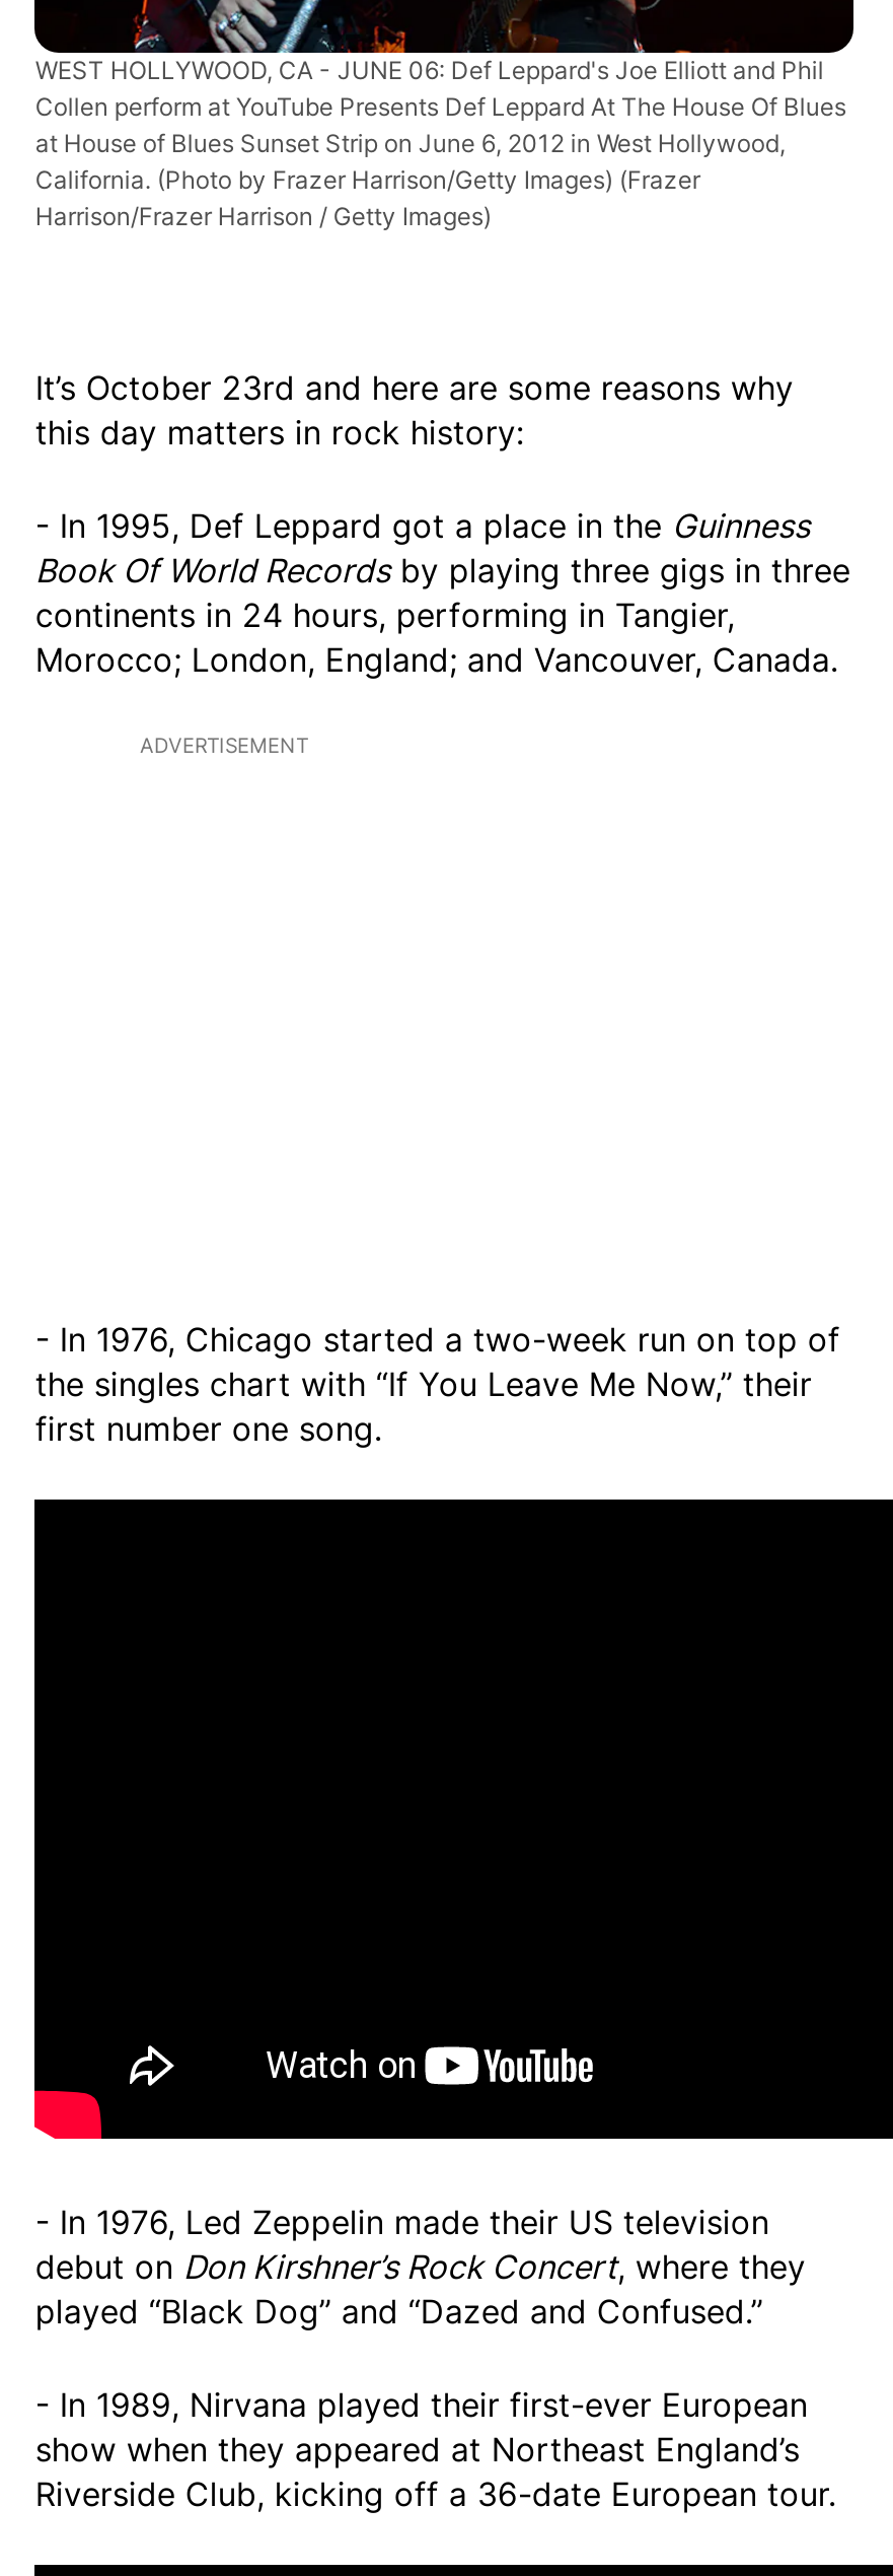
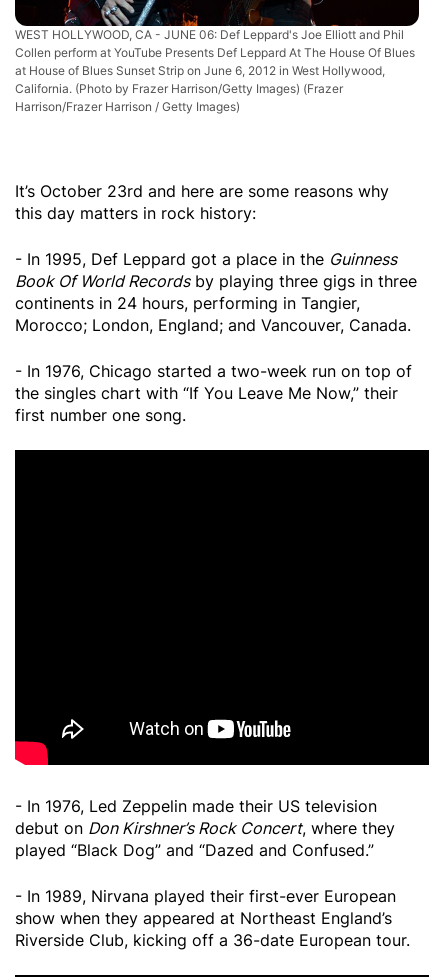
- ADVERTISEMENT
